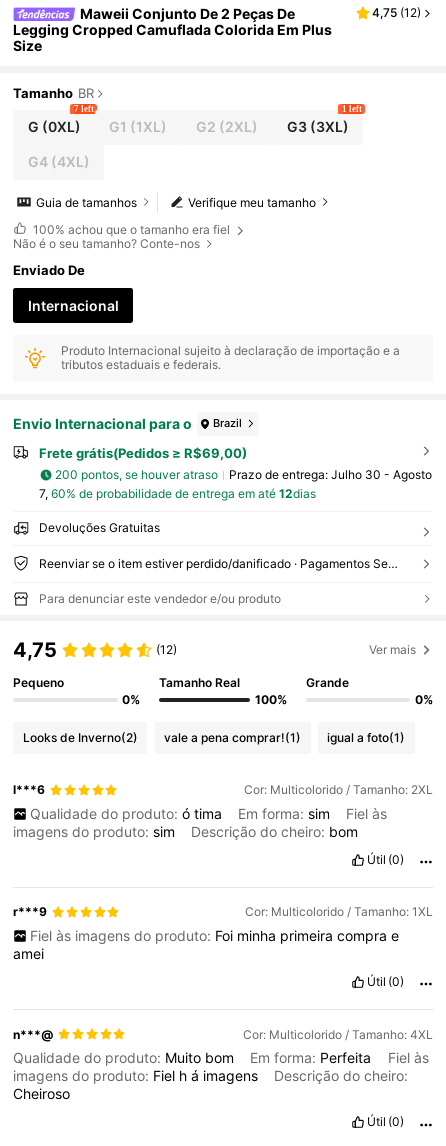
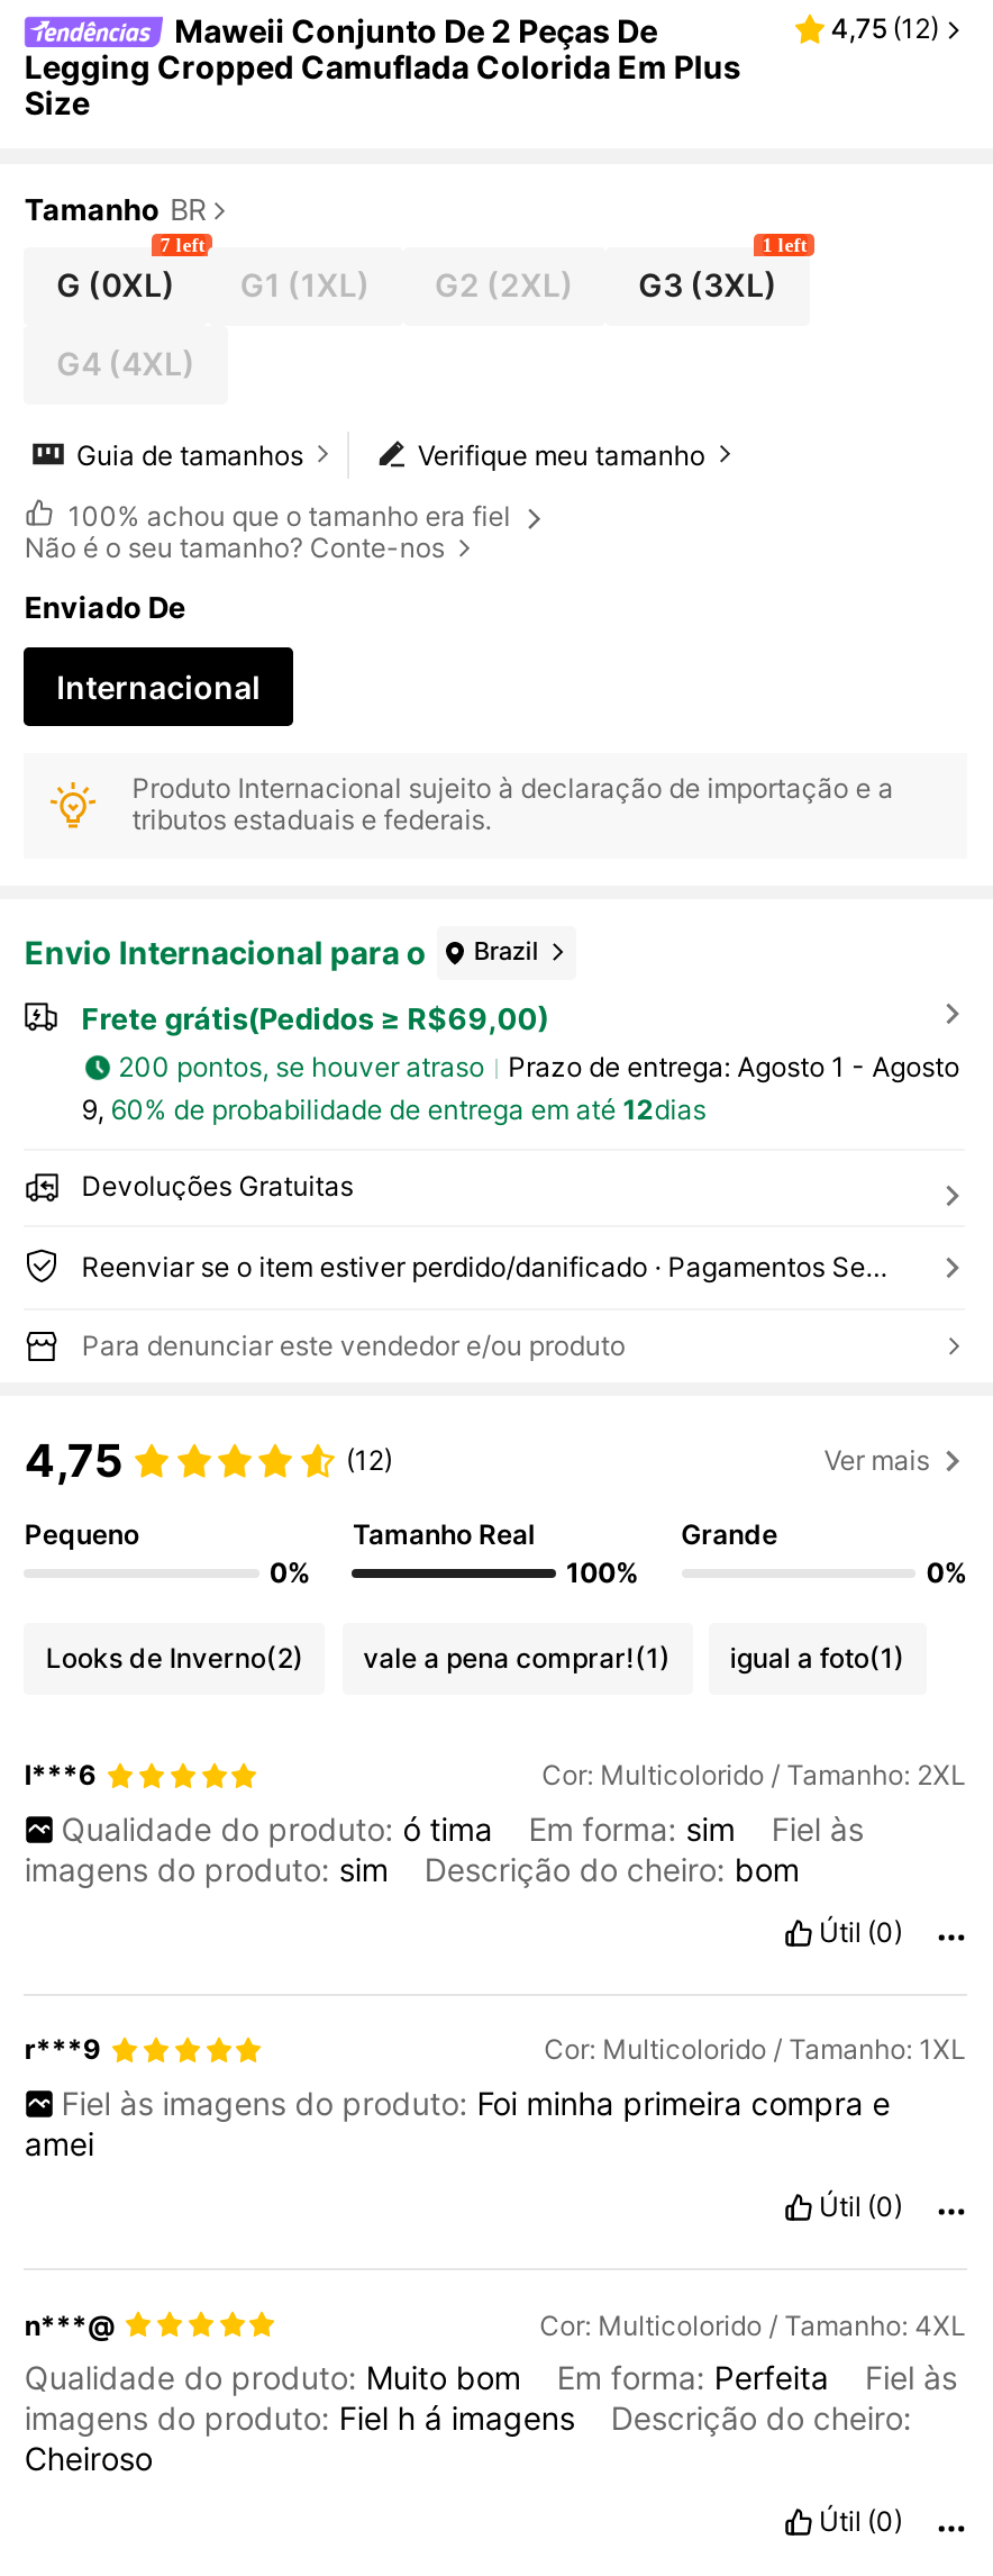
- Prazo de entrega: Julho 30 - Agosto
+ Prazo de entrega: Agosto 1 - Agosto

- 7, 60% de probabilidade de entrega em até 12dias
+ 9, 60% de probabilidade de entrega em até 12dias
